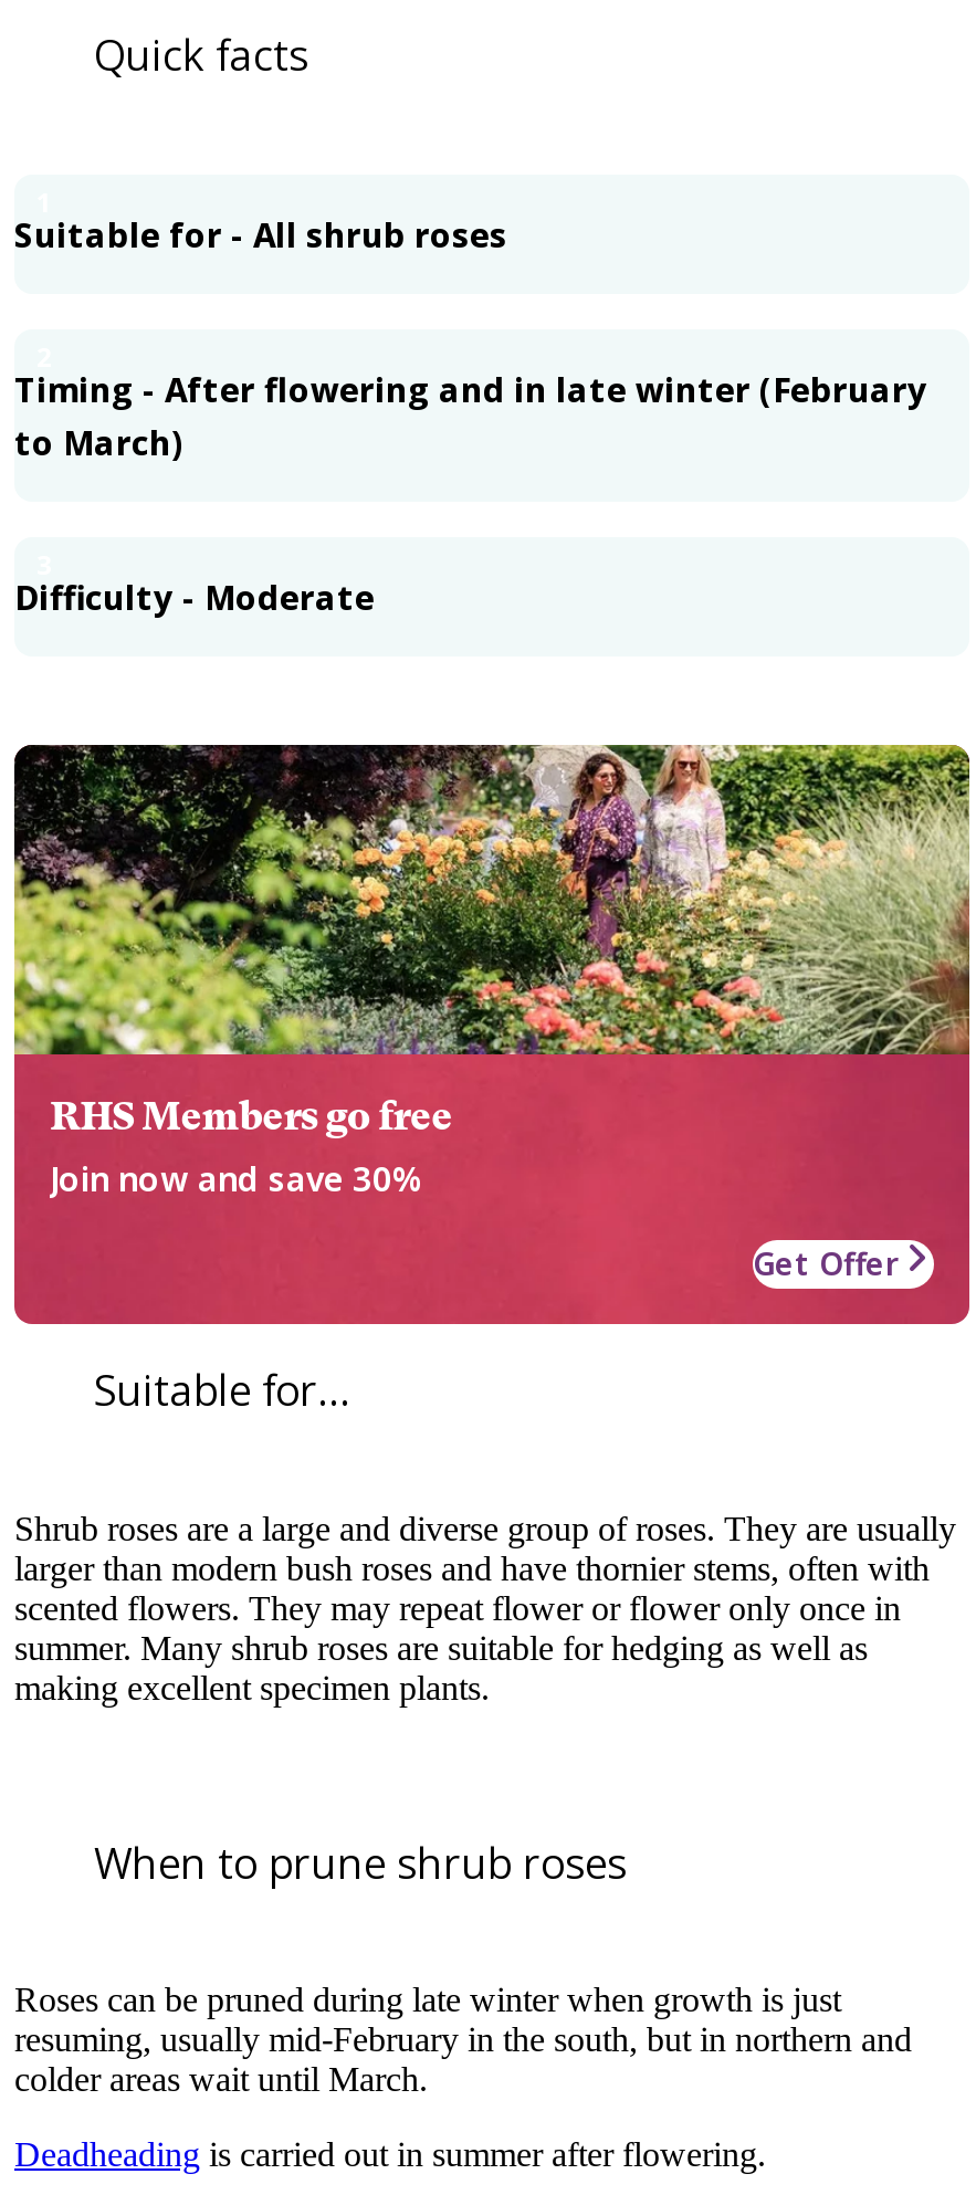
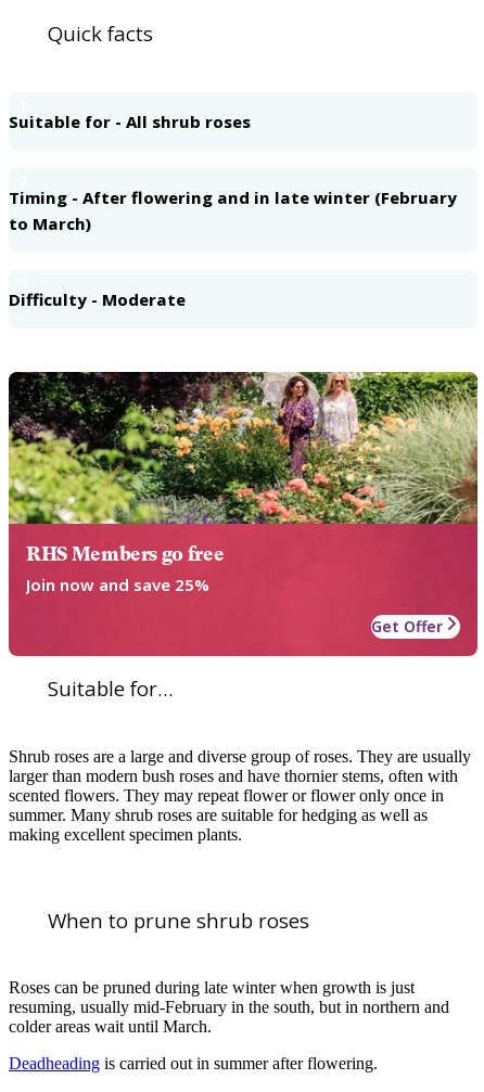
- Join now and save 30%
+ Join now and save 25%
